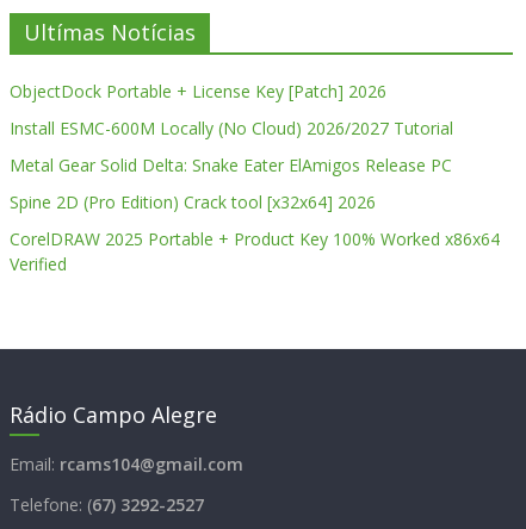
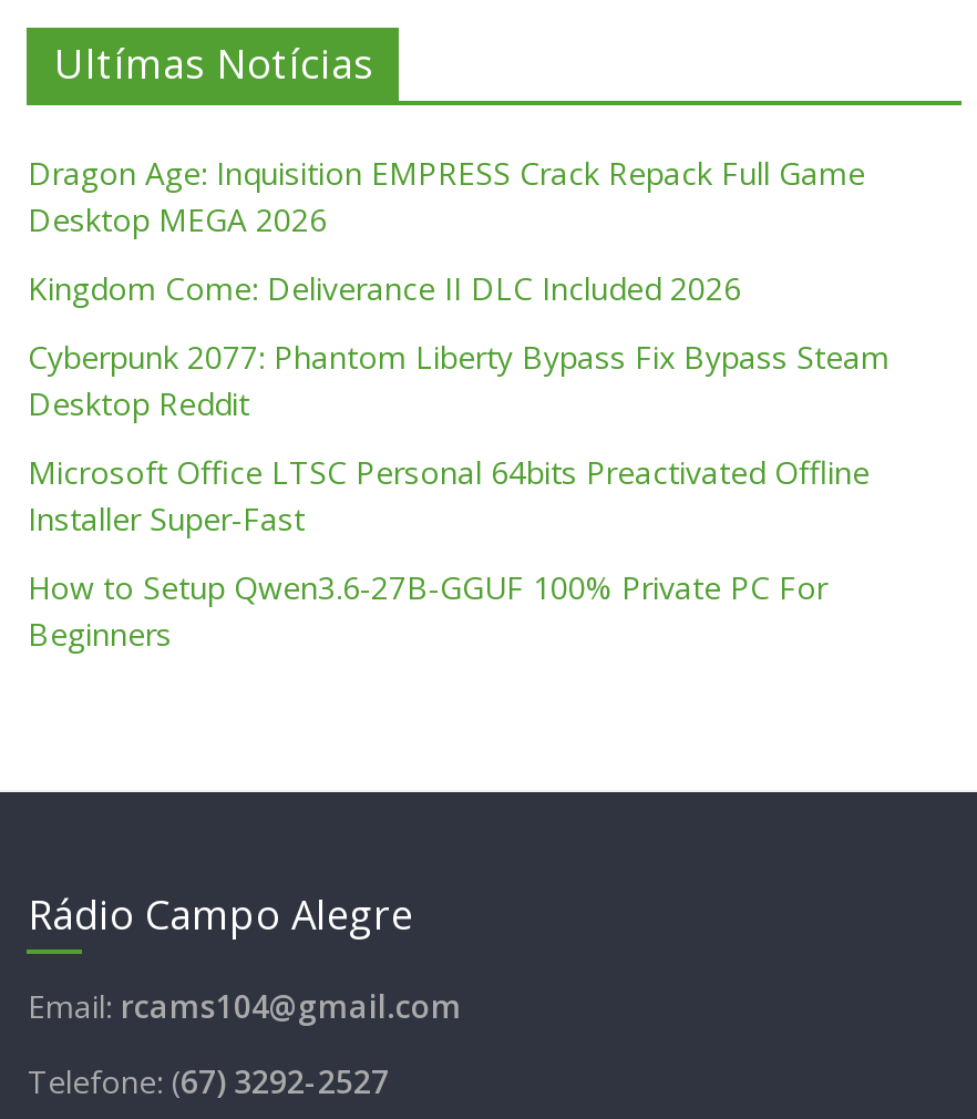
- ObjectDock Portable + License Key [Patch] 2026
+ Dragon Age: Inquisition EMPRESS Crack Repack Full Game
+ Desktop MEGA 2026

- Install ESMC-600M Locally (No Cloud) 2026/2027 Tutorial
+ Kingdom Come: Deliverance II DLC Included 2026

- Metal Gear Solid Delta: Snake Eater ElAmigos Release PC
+ Cyberpunk 2077: Phantom Liberty Bypass Fix Bypass Steam
+ Desktop Reddit

- Spine 2D (Pro Edition) Crack tool [x32x64] 2026
+ Microsoft Office LTSC Personal 64bits Preactivated Offline
+ Installer Super-Fast

- CorelDRAW 2025 Portable + Product Key 100% Worked x86x64
- Verified
+ How to Setup Qwen3.6-27B-GGUF 100% Private PC For
+ Beginners
